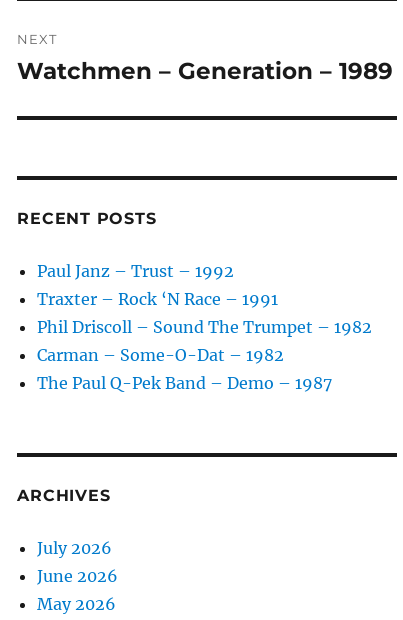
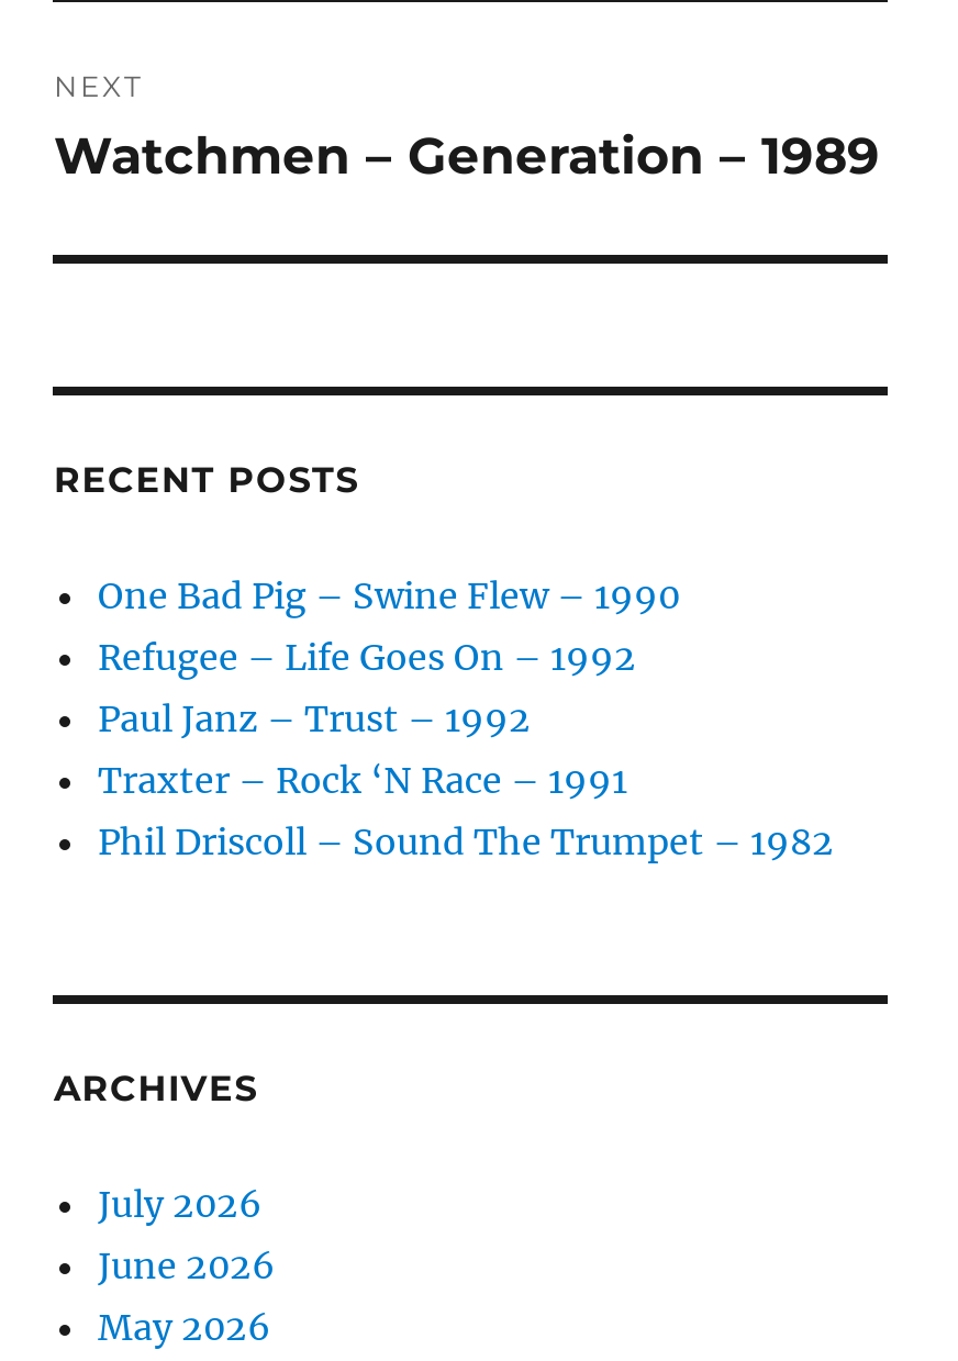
+ One Bad Pig – Swine Flew – 1990
+ Refugee – Life Goes On – 1992

moved down: Paul Janz – Trust – 1992 | Traxter – Rock ‘N Race – 1991 | Phil Driscoll – Sound The Trumpet – 1982

- Carman – Some-O-Dat – 1982
- The Paul Q-Pek Band – Demo – 1987
